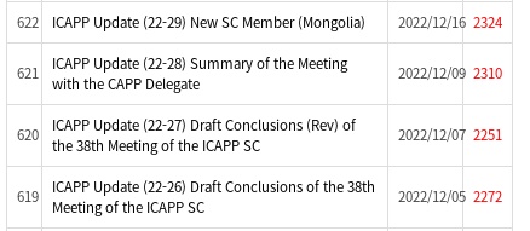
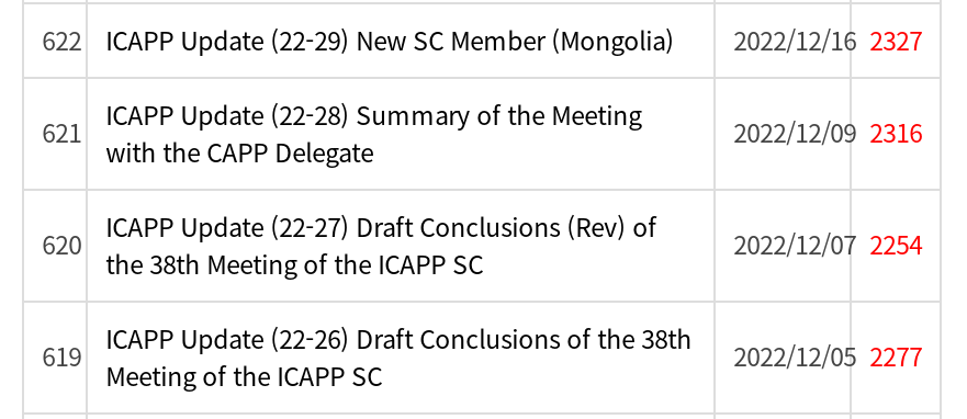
- 622 ICAPP Update (22-29) New SC Member (Mongolia) 2022/12/16 2324
+ 622 ICAPP Update (22-29) New SC Member (Mongolia) 2022/12/16 2327

- 2022/12/09 2310
+ 2022/12/09 2316

- 2022/12/07 2251
+ 2022/12/07 2254

- 619 ICAPP Update (22-26) Draft Conclusions of the 38th 2022/12/05 2272
+ 619 ICAPP Update (22-26) Draft Conclusions of the 38th 2022/12/05 2277
